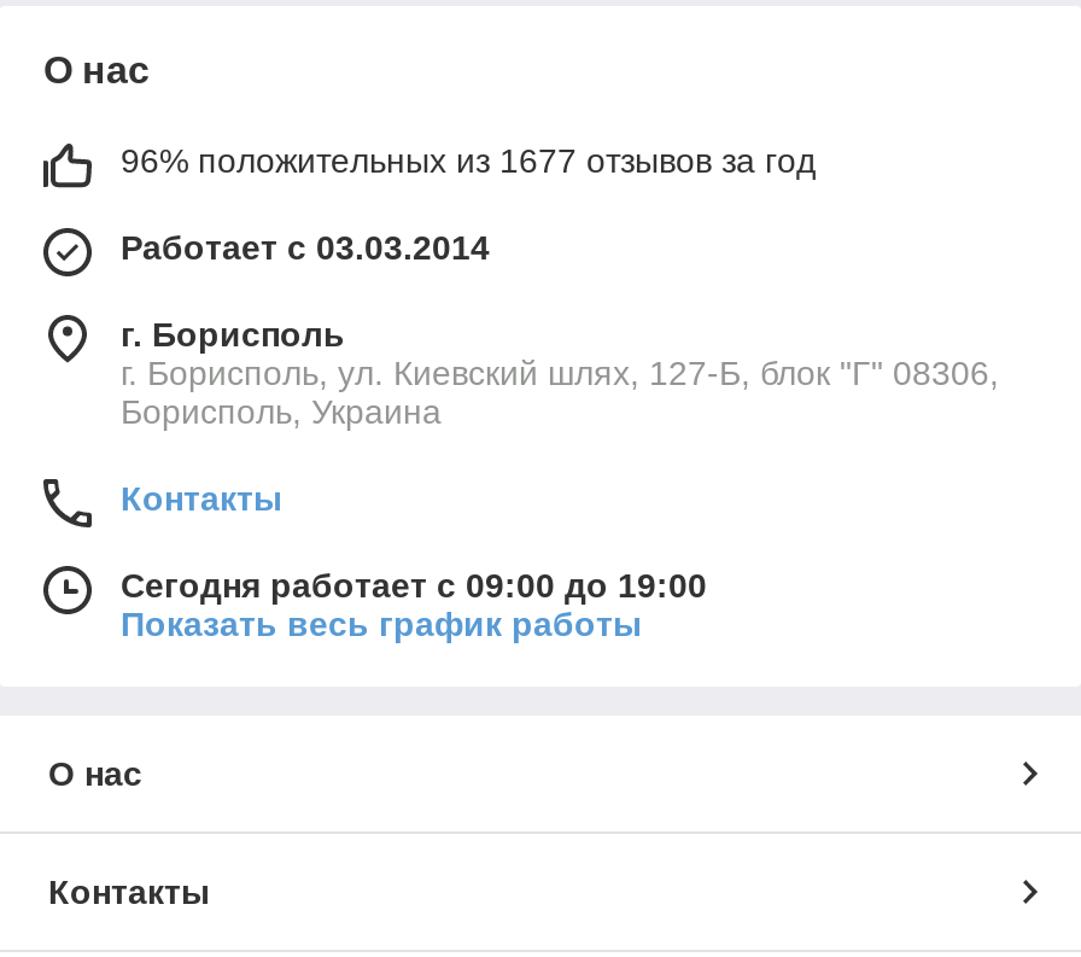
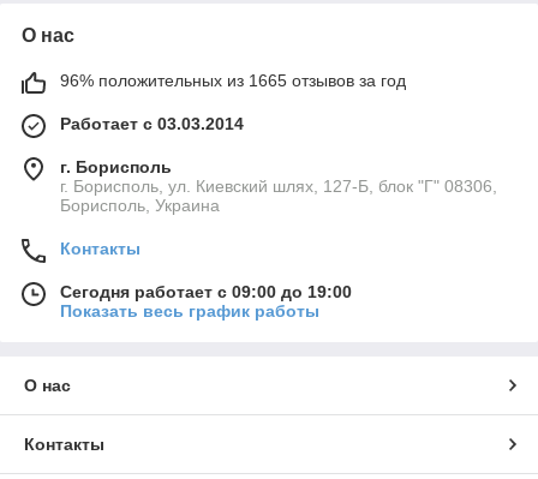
- 96% положительных из 1677 отзывов за год
+ 96% положительных из 1665 отзывов за год
